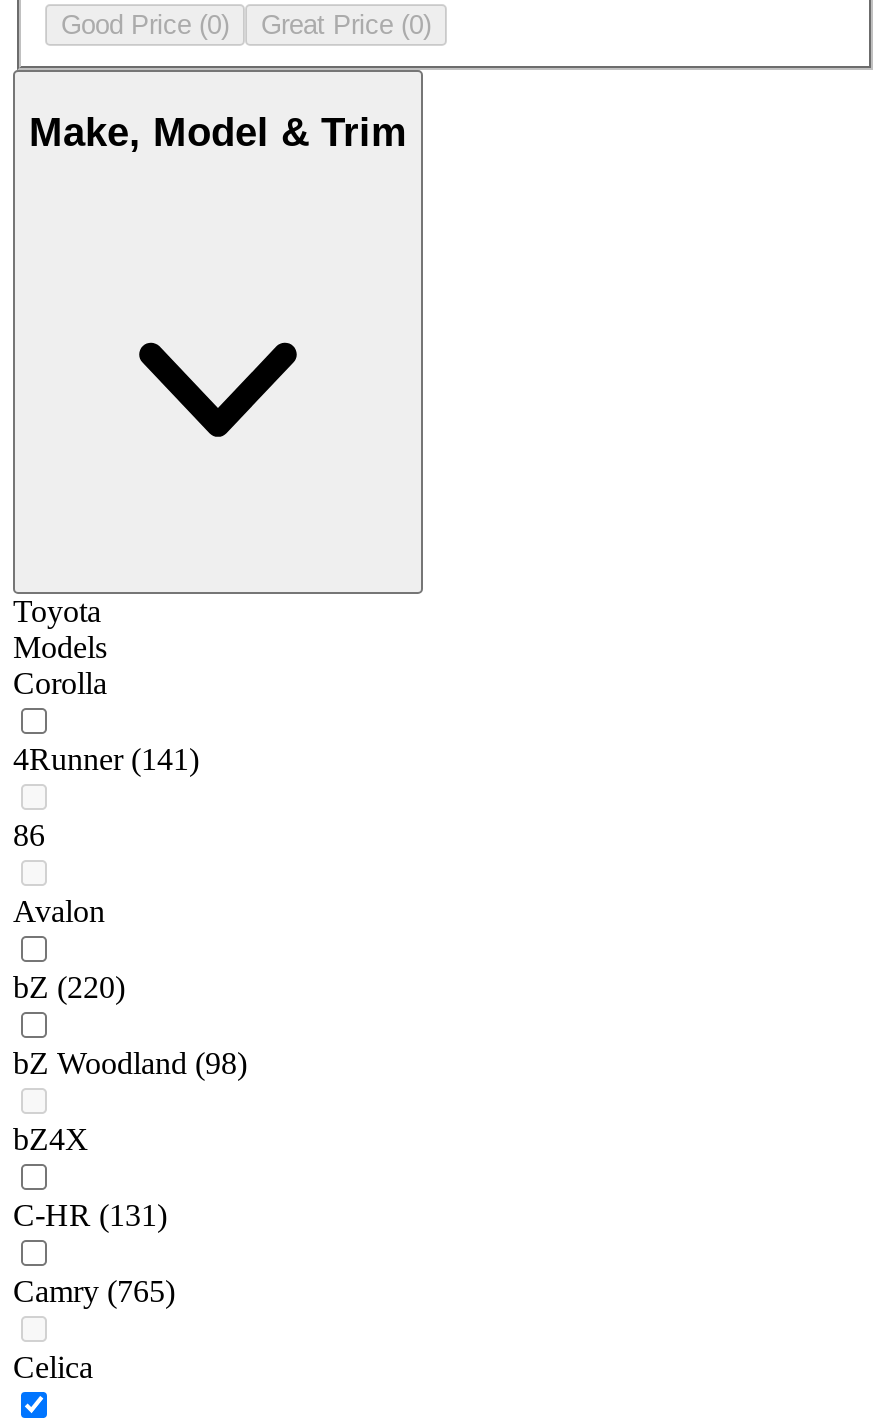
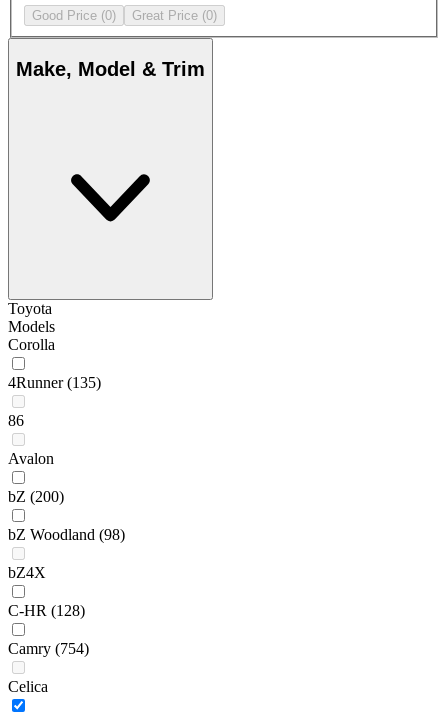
- 4Runner (141)
+ 4Runner (135)

- bZ (220)
+ bZ (200)

- C-HR (131)
+ C-HR (128)

- Camry (765)
+ Camry (754)
